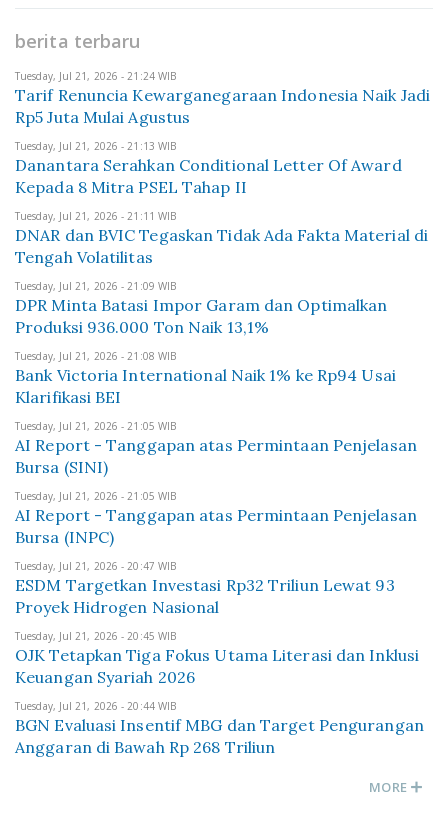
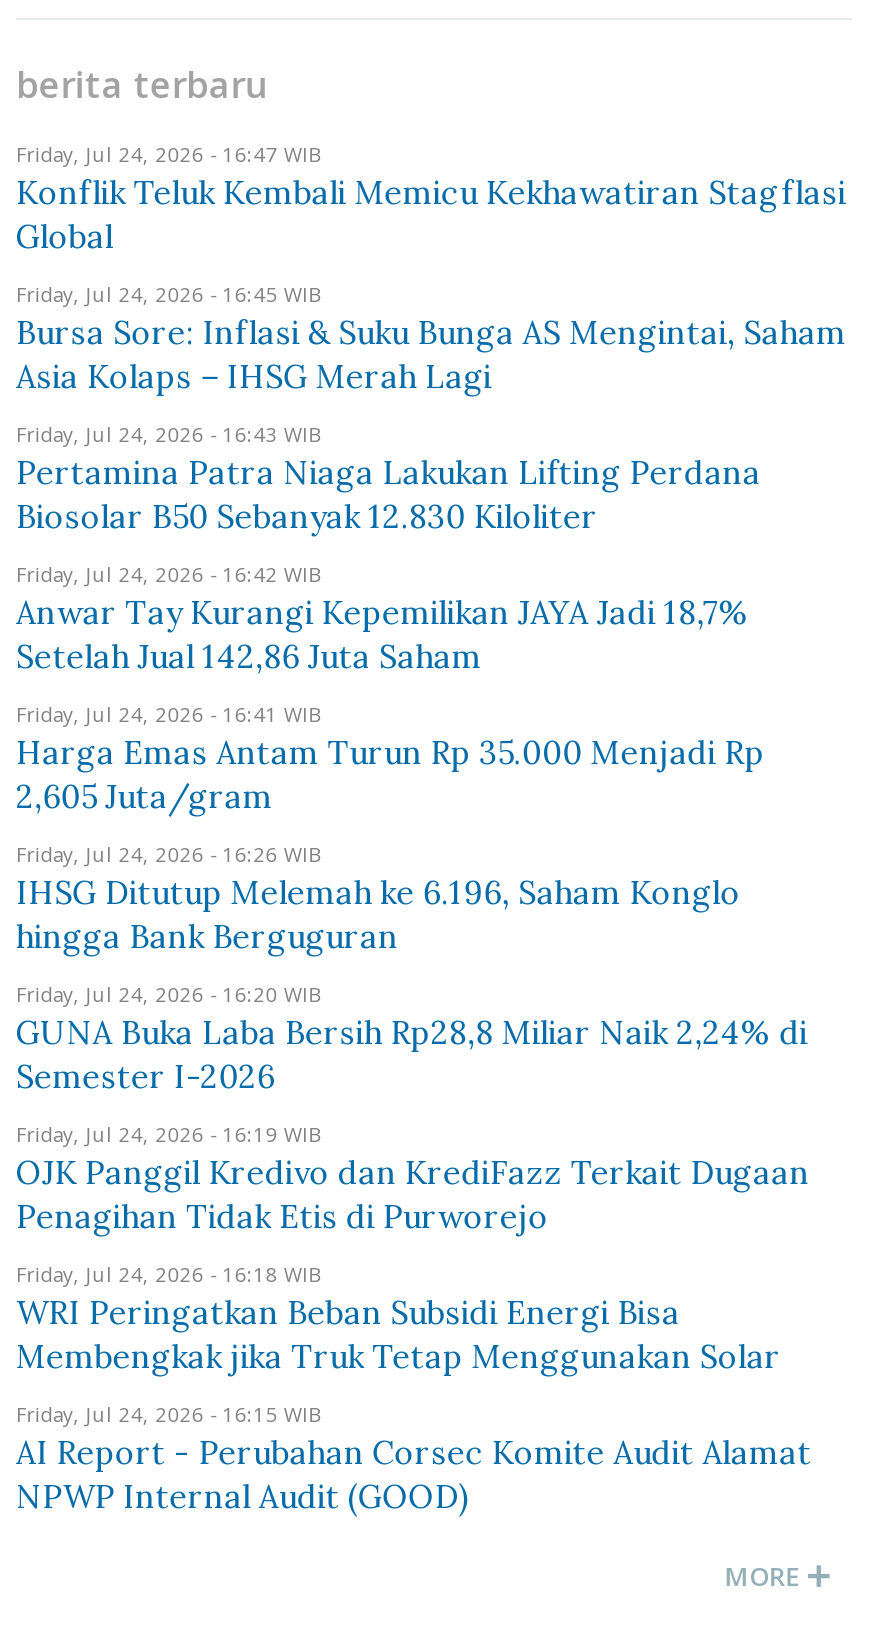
- Tuesday, Jul 21, 2026 - 21:24 WIB
- Tarif Renuncia Kewarganegaraan Indonesia Naik Jadi
- Rp5 Juta Mulai Agustus
+ Friday, Jul 24, 2026 - 16:47 WIB
+ Konflik Teluk Kembali Memicu Kekhawatiran Stagflasi
+ Global

- Tuesday, Jul 21, 2026 - 21:13 WIB
- Danantara Serahkan Conditional Letter Of Award
- Kepada 8 Mitra PSEL Tahap II
+ Friday, Jul 24, 2026 - 16:45 WIB
+ Bursa Sore: Inflasi & Suku Bunga AS Mengintai, Saham
+ Asia Kolaps – IHSG Merah Lagi

- Tuesday, Jul 21, 2026 - 21:11 WIB
- DNAR dan BVIC Tegaskan Tidak Ada Fakta Material di
- Tengah Volatilitas
+ Friday, Jul 24, 2026 - 16:43 WIB
+ Pertamina Patra Niaga Lakukan Lifting Perdana
+ Biosolar B50 Sebanyak 12.830 Kiloliter

- Tuesday, Jul 21, 2026 - 21:09 WIB
- DPR Minta Batasi Impor Garam dan Optimalkan
- Produksi 936.000 Ton Naik 13,1%
+ Friday, Jul 24, 2026 - 16:42 WIB
+ Anwar Tay Kurangi Kepemilikan JAYA Jadi 18,7%
+ Setelah Jual 142,86 Juta Saham

- Tuesday, Jul 21, 2026 - 21:08 WIB
- Bank Victoria International Naik 1% ke Rp94 Usai
- Klarifikasi BEI
+ Friday, Jul 24, 2026 - 16:41 WIB
+ Harga Emas Antam Turun Rp 35.000 Menjadi Rp
+ 2,605 Juta/gram

- Tuesday, Jul 21, 2026 - 21:05 WIB
- AI Report - Tanggapan atas Permintaan Penjelasan
- Bursa (SINI)
+ Friday, Jul 24, 2026 - 16:26 WIB
+ IHSG Ditutup Melemah ke 6.196, Saham Konglo
+ hingga Bank Berguguran

- Tuesday, Jul 21, 2026 - 21:05 WIB
- AI Report - Tanggapan atas Permintaan Penjelasan
- Bursa (INPC)
+ Friday, Jul 24, 2026 - 16:20 WIB
+ GUNA Buka Laba Bersih Rp28,8 Miliar Naik 2,24% di
+ Semester I-2026

- Tuesday, Jul 21, 2026 - 20:47 WIB
- ESDM Targetkan Investasi Rp32 Triliun Lewat 93
- Proyek Hidrogen Nasional
+ Friday, Jul 24, 2026 - 16:19 WIB
+ OJK Panggil Kredivo dan KrediFazz Terkait Dugaan
+ Penagihan Tidak Etis di Purworejo

- Tuesday, Jul 21, 2026 - 20:45 WIB
- OJK Tetapkan Tiga Fokus Utama Literasi dan Inklusi
- Keuangan Syariah 2026
+ Friday, Jul 24, 2026 - 16:18 WIB
+ WRI Peringatkan Beban Subsidi Energi Bisa
+ Membengkak jika Truk Tetap Menggunakan Solar

- Tuesday, Jul 21, 2026 - 20:44 WIB
- BGN Evaluasi Insentif MBG dan Target Pengurangan
- Anggaran di Bawah Rp 268 Triliun
+ Friday, Jul 24, 2026 - 16:15 WIB
+ AI Report - Perubahan Corsec Komite Audit Alamat
+ NPWP Internal Audit (GOOD)
